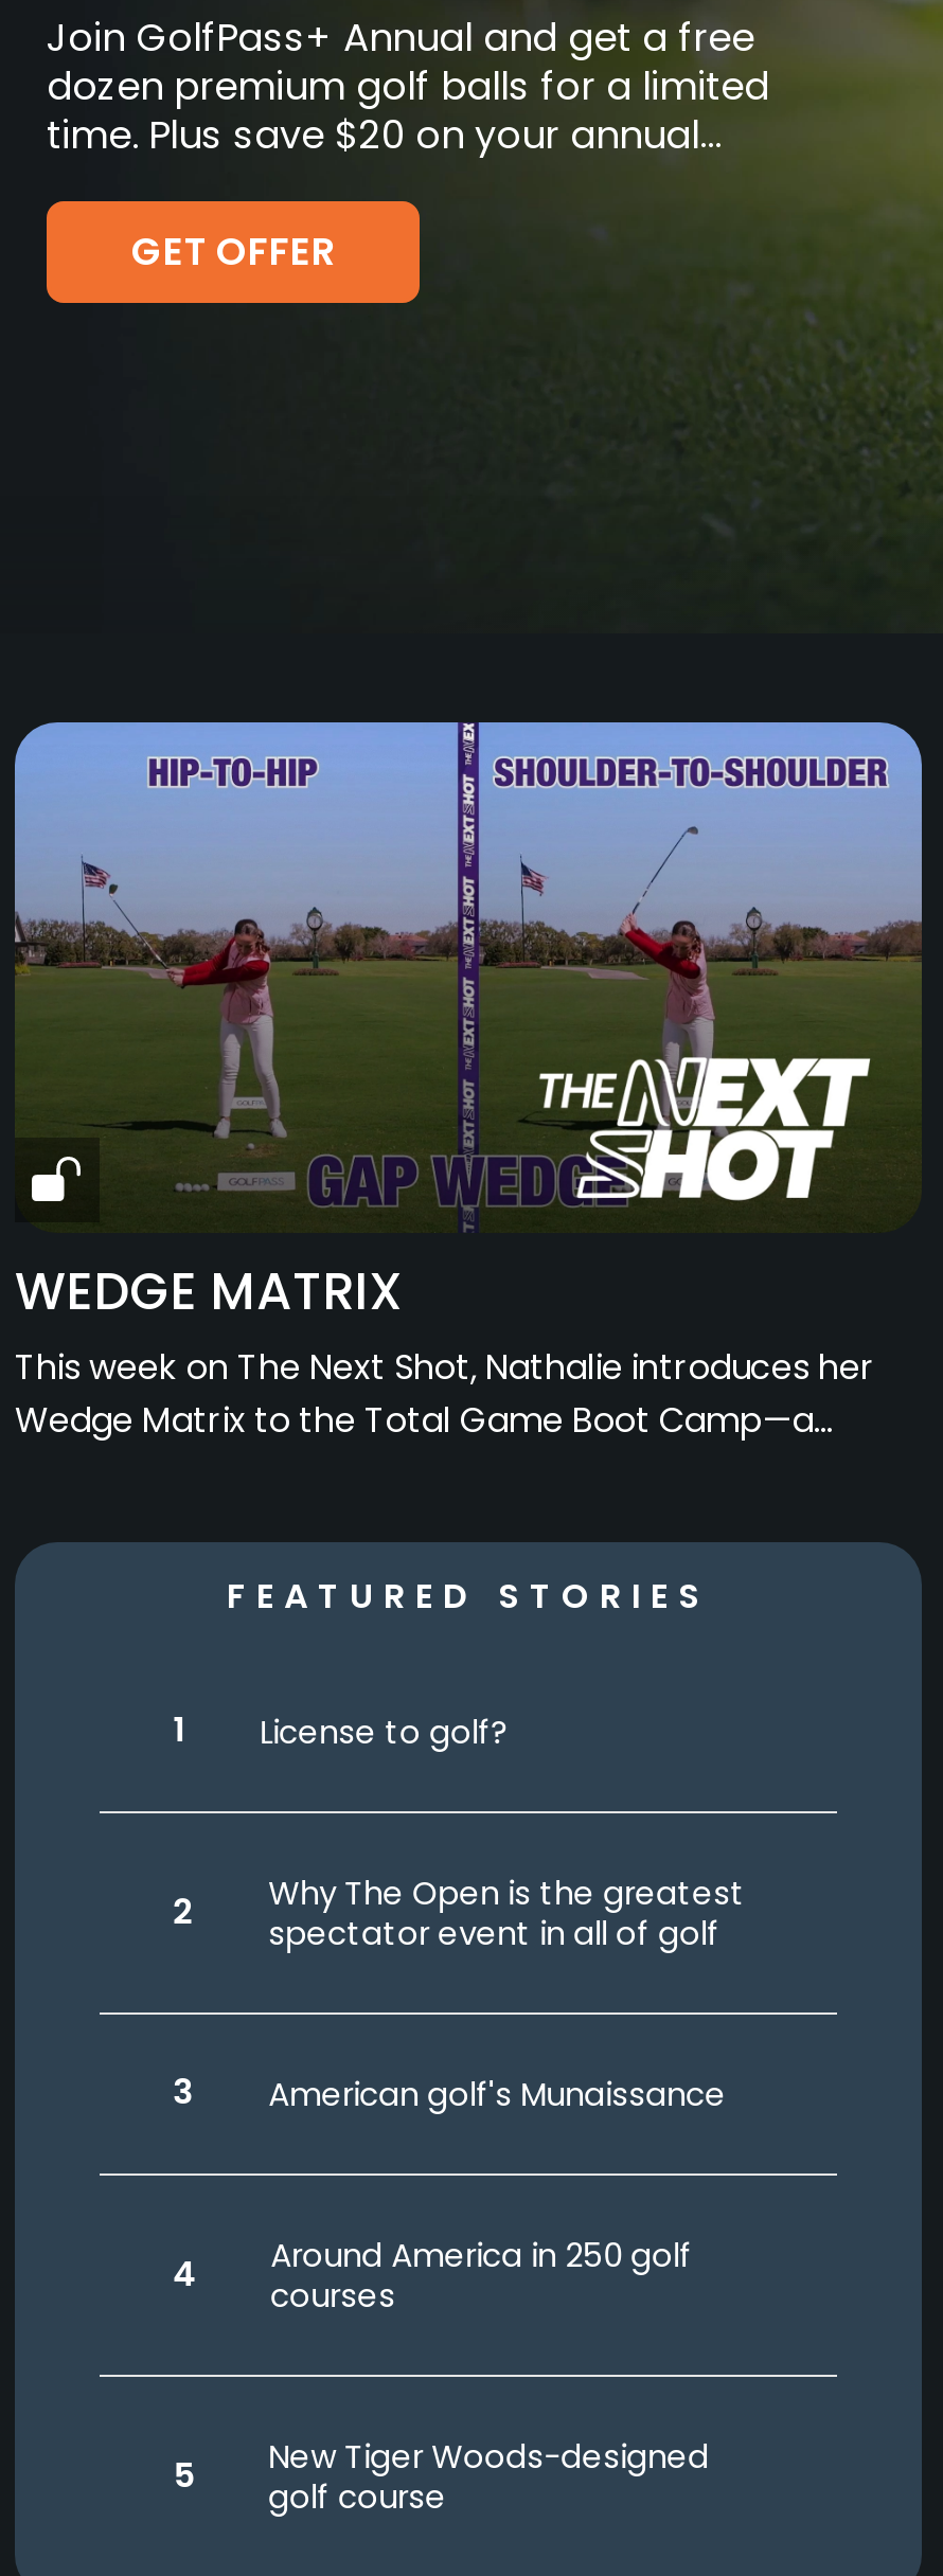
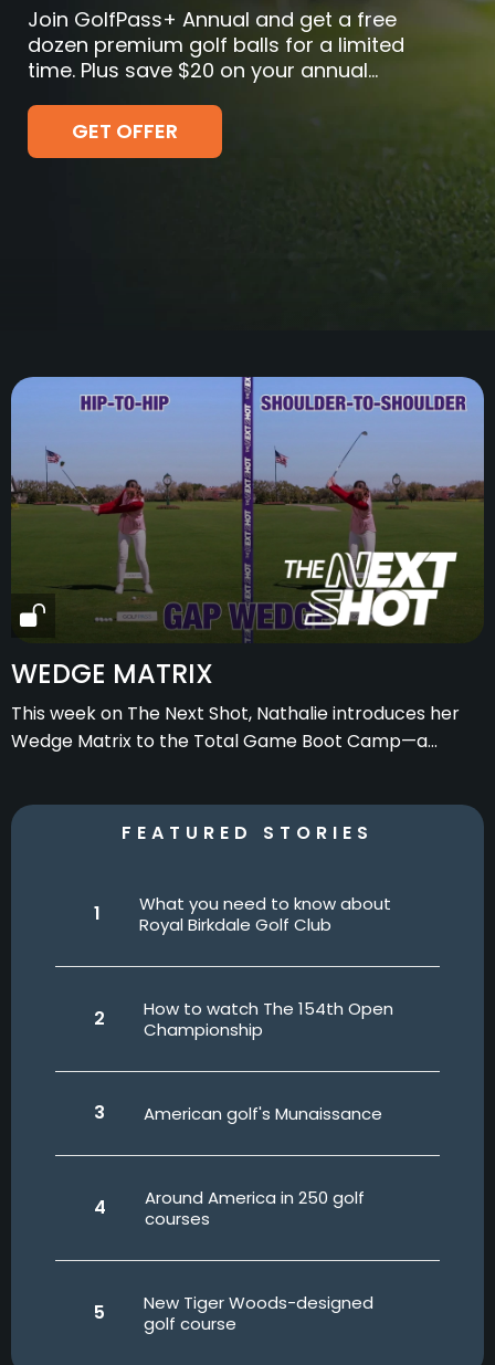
- License to golf?
+ What you need to know about
+ Royal Birkdale Golf Club

- Why The Open is the greatest
- spectator event in all of golf
+ How to watch The 154th Open
+ Championship
